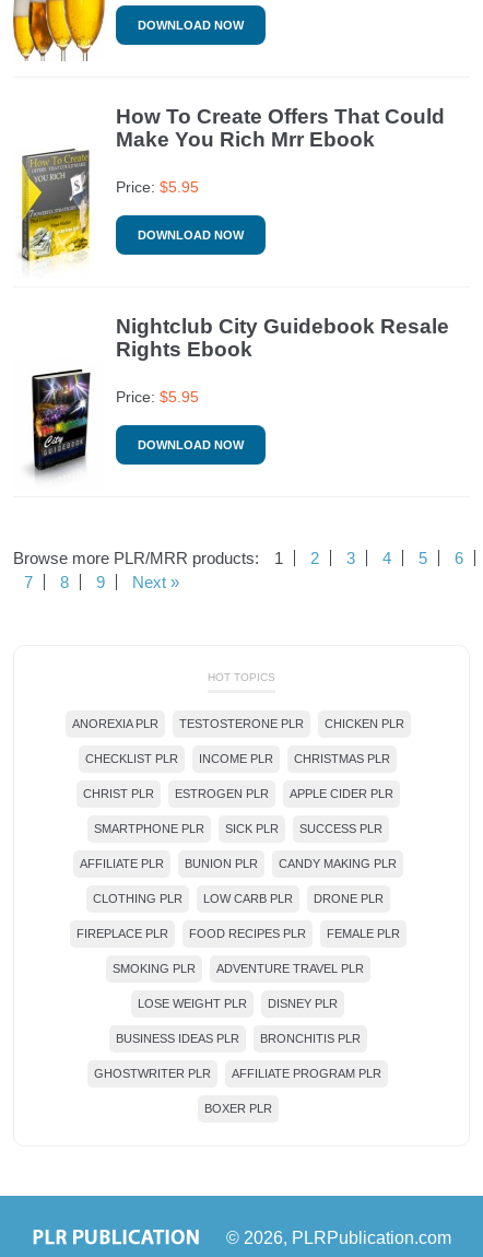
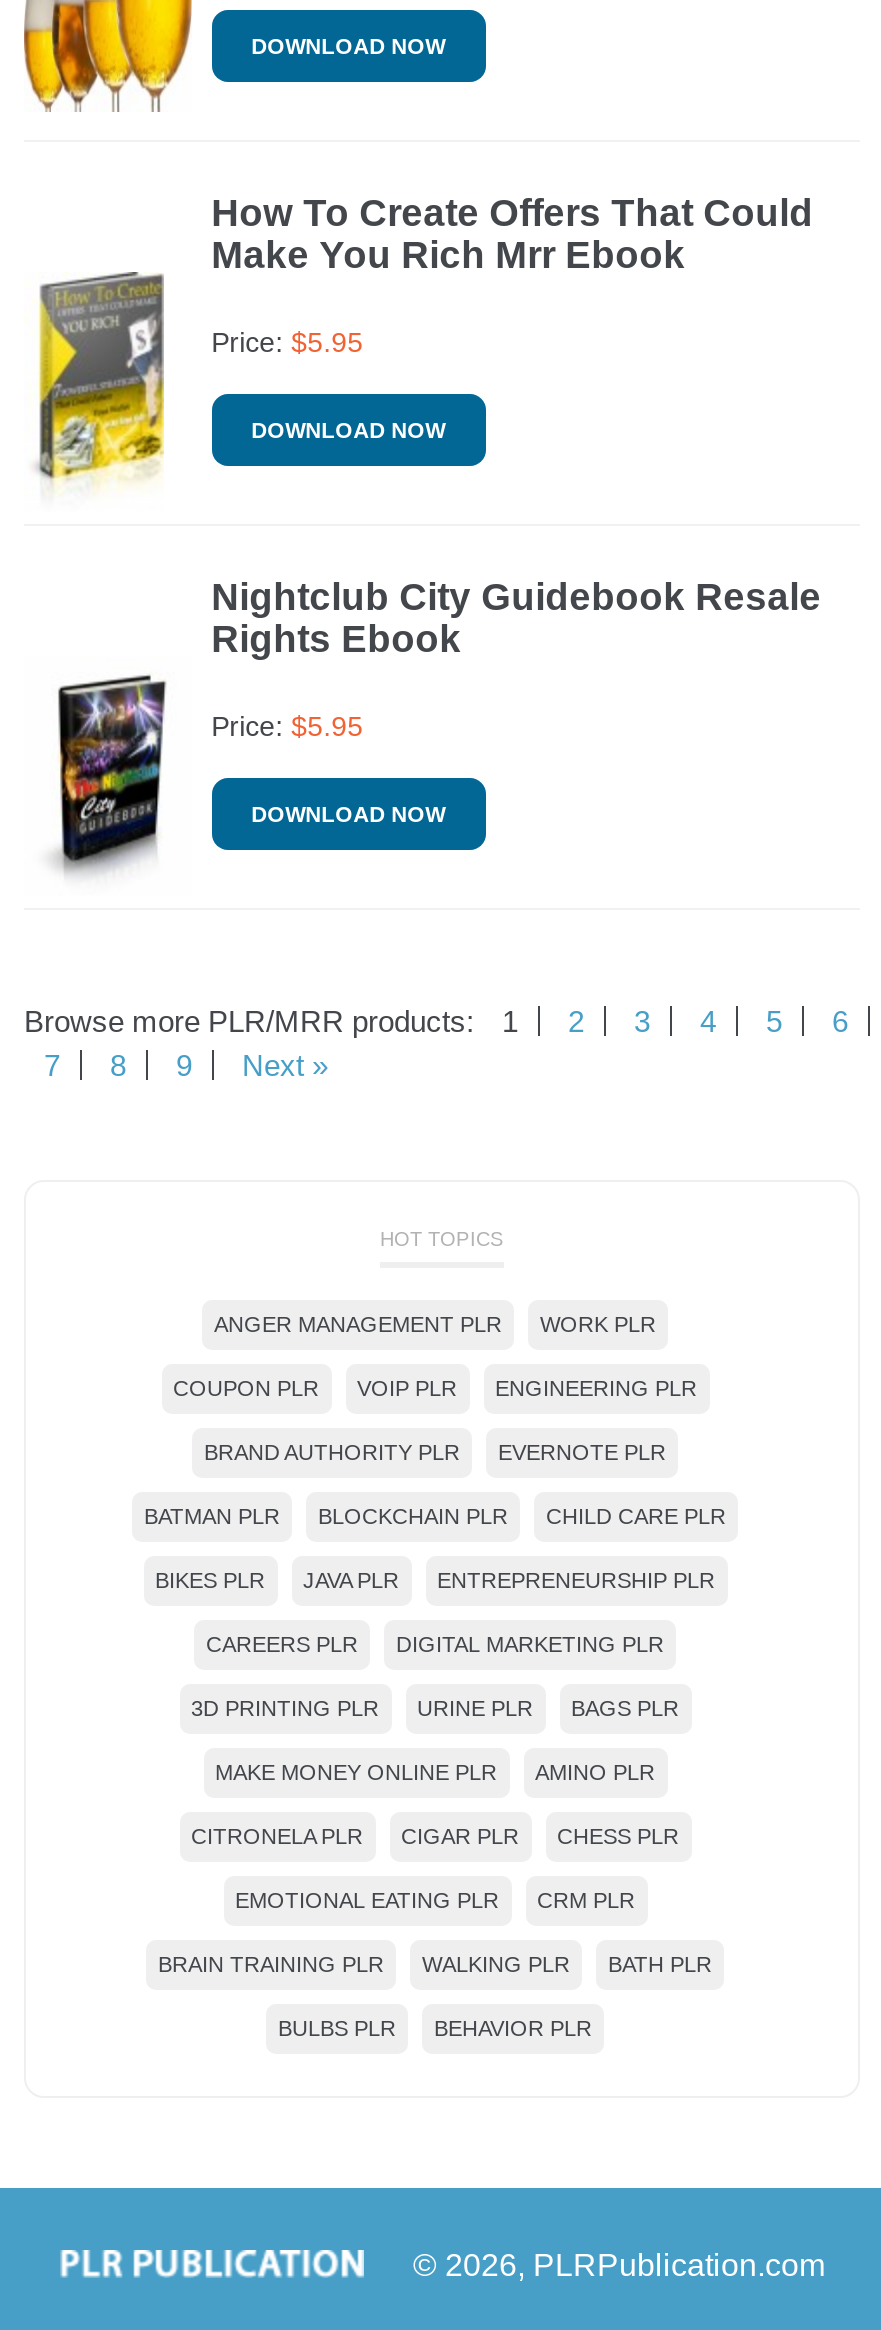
- ANOREXIA PLR
- TESTOSTERONE PLR
- CHICKEN PLR
+ ANGER MANAGEMENT PLR
+ WORK PLR

- CHECKLIST PLR
- INCOME PLR
- CHRISTMAS PLR
+ COUPON PLR
+ VOIP PLR
+ ENGINEERING PLR

- CHRIST PLR
- ESTROGEN PLR
- APPLE CIDER PLR
+ BRAND AUTHORITY PLR
+ EVERNOTE PLR

- SMARTPHONE PLR
- SICK PLR
- SUCCESS PLR
+ BATMAN PLR
+ BLOCKCHAIN PLR
+ CHILD CARE PLR

- AFFILIATE PLR
- BUNION PLR
- CANDY MAKING PLR
+ BIKES PLR
+ JAVA PLR
+ ENTREPRENEURSHIP PLR

- CLOTHING PLR
- LOW CARB PLR
- DRONE PLR
+ CAREERS PLR
+ DIGITAL MARKETING PLR

- FIREPLACE PLR
- FOOD RECIPES PLR
- FEMALE PLR
+ 3D PRINTING PLR
+ URINE PLR
+ BAGS PLR

- SMOKING PLR
- ADVENTURE TRAVEL PLR
+ MAKE MONEY ONLINE PLR
+ AMINO PLR

- LOSE WEIGHT PLR
- DISNEY PLR
+ CITRONELA PLR
+ CIGAR PLR
+ CHESS PLR

- BUSINESS IDEAS PLR
- BRONCHITIS PLR
+ EMOTIONAL EATING PLR
+ CRM PLR

- GHOSTWRITER PLR
- AFFILIATE PROGRAM PLR
+ BRAIN TRAINING PLR
+ WALKING PLR
+ BATH PLR

- BOXER PLR
+ BULBS PLR
+ BEHAVIOR PLR
